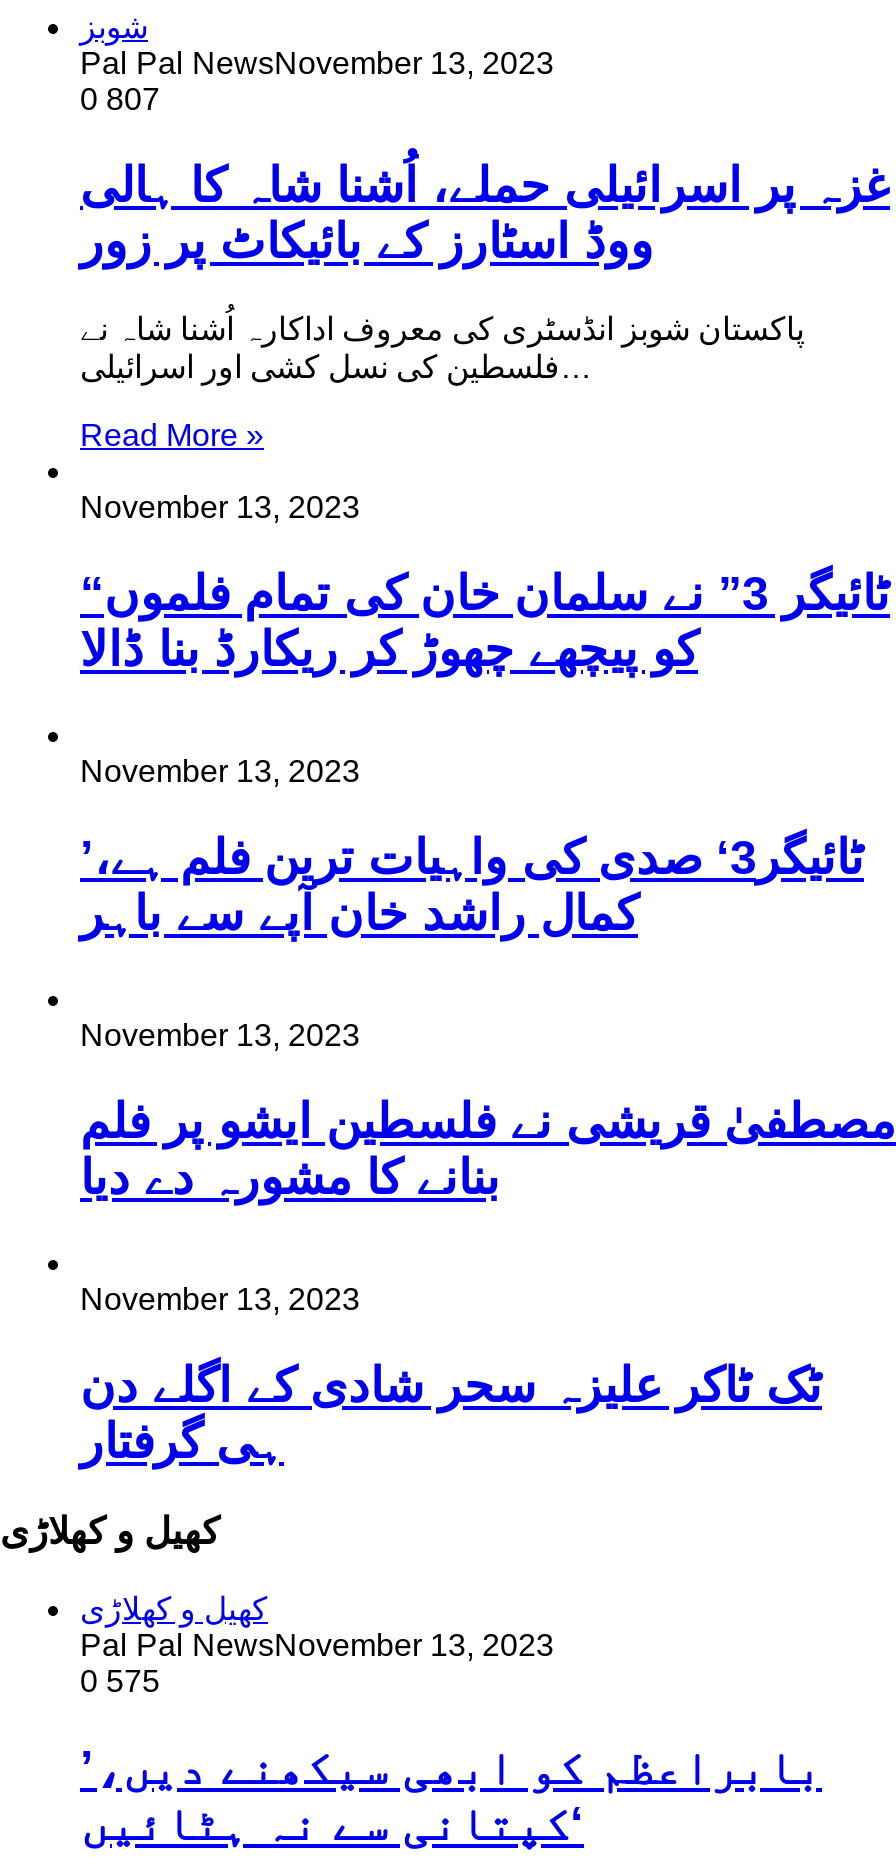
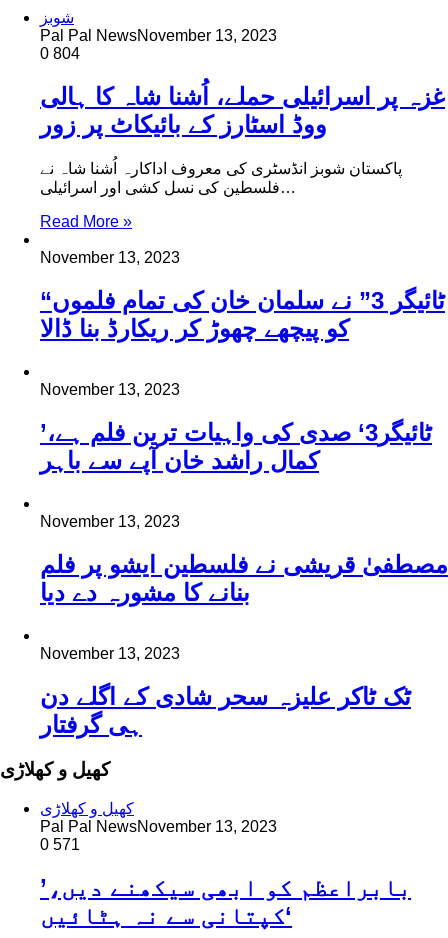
- 0 807
+ 0 804

- 0 575
+ 0 571
